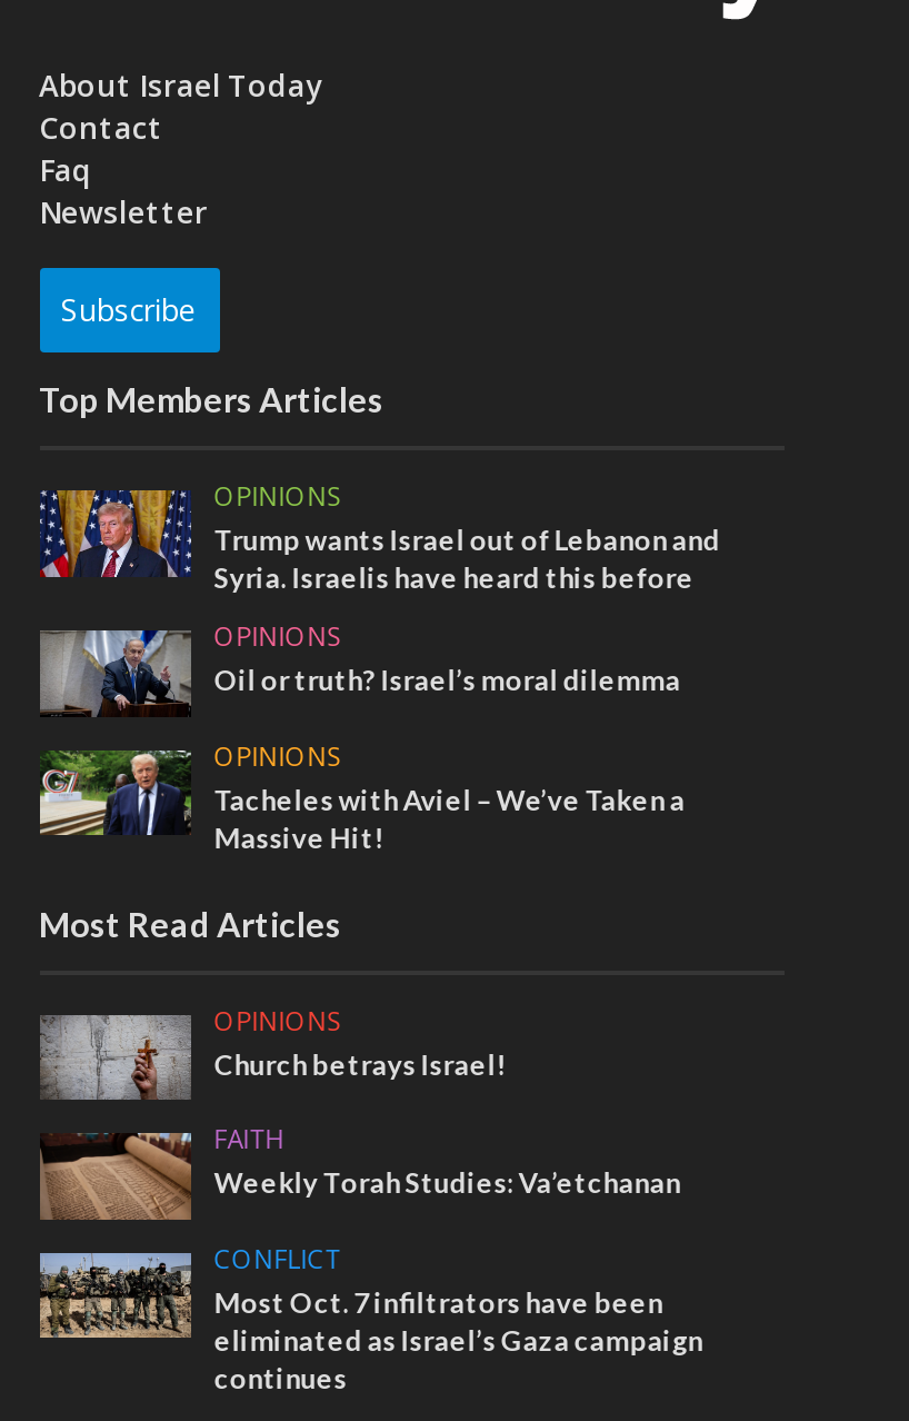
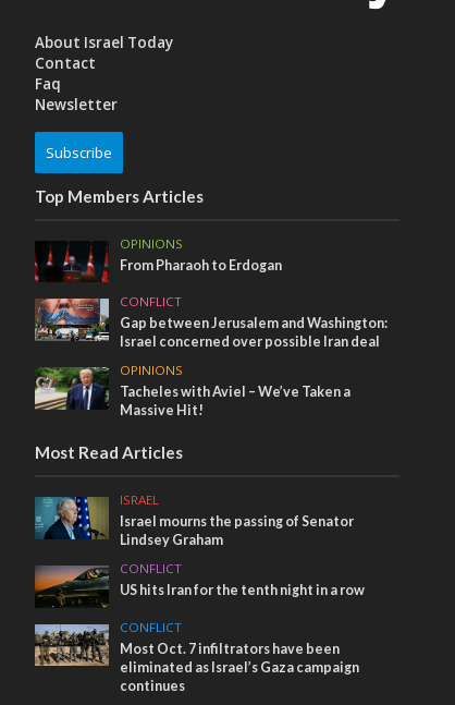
- [image]
- Trump wants Israel out of Lebanon and
- Syria. Israelis have heard this before
+ [image]
+ From Pharaoh to Erdogan

- [image]
- OPINIONS
- Oil or truth? Israel’s moral dilemma
+ [image]
+ CONFLICT
+ Gap between Jerusalem and Washington:
+ Israel concerned over possible Iran deal

- [image]
- OPINIONS
- Church betrays Israel!
+ [image]
+ ISRAEL
+ Israel mourns the passing of Senator
+ Lindsey Graham

- [image]
- FAITH
- Weekly Torah Studies: Va’etchanan
+ [image]
+ CONFLICT
+ US hits Iran for the tenth night in a row
